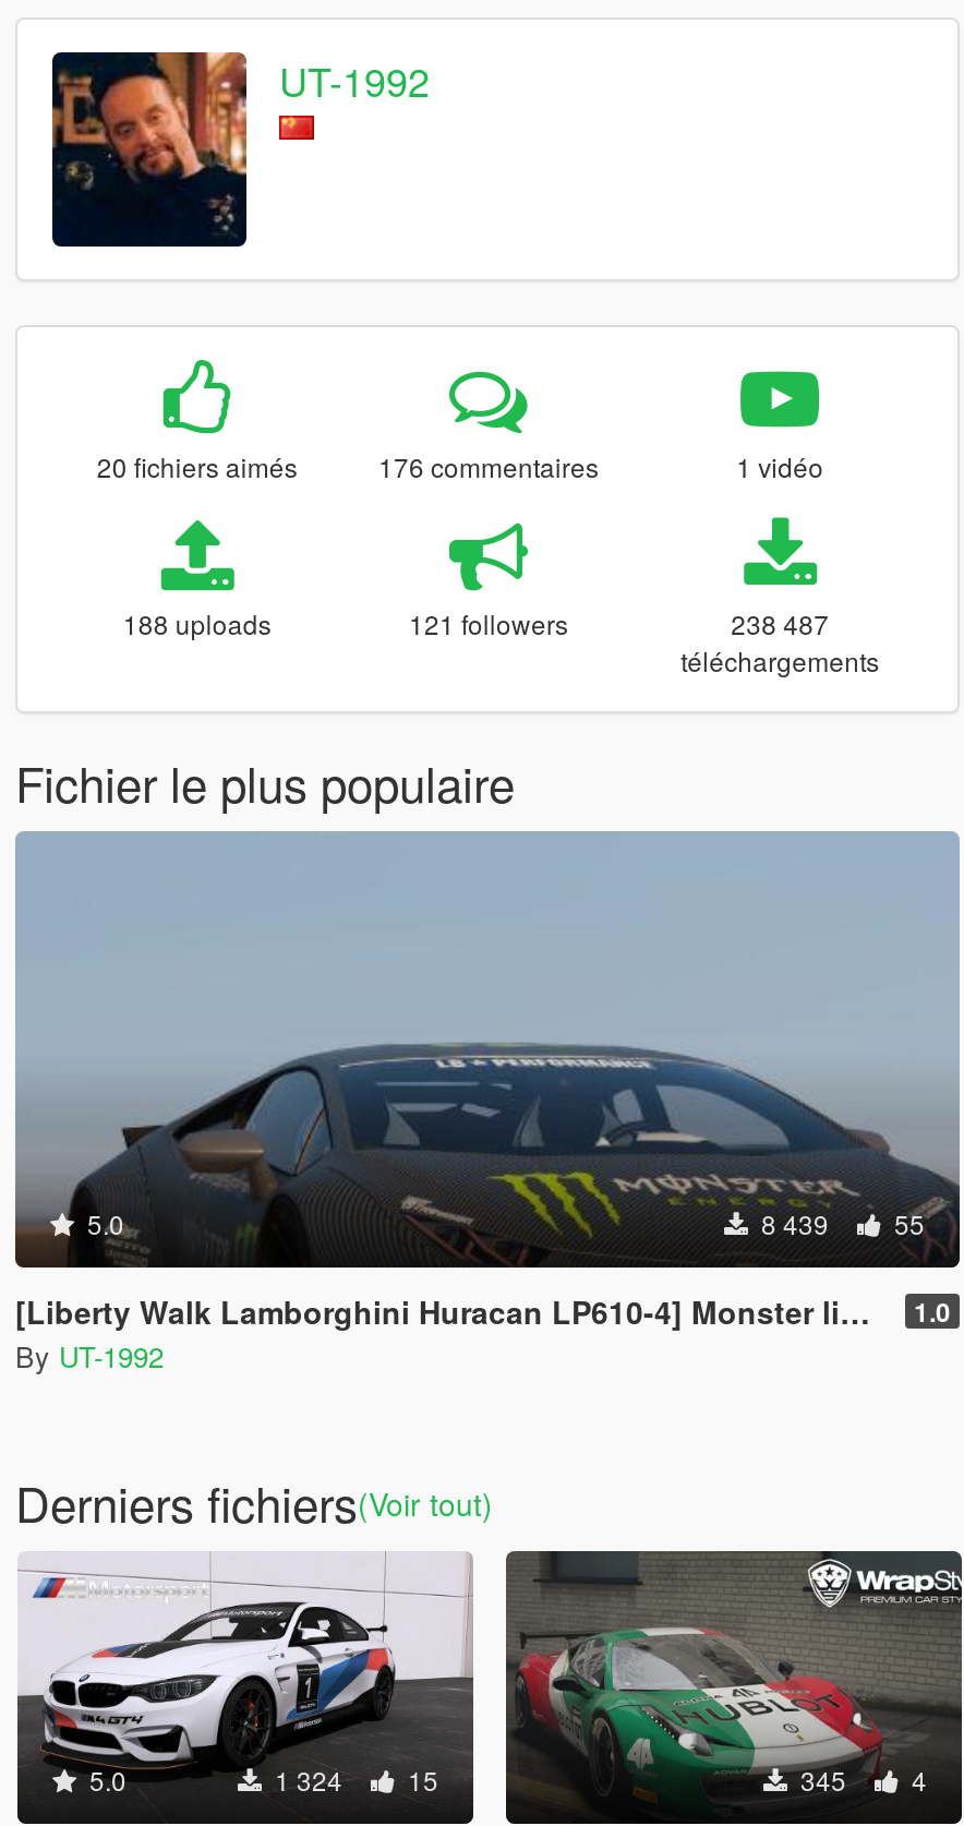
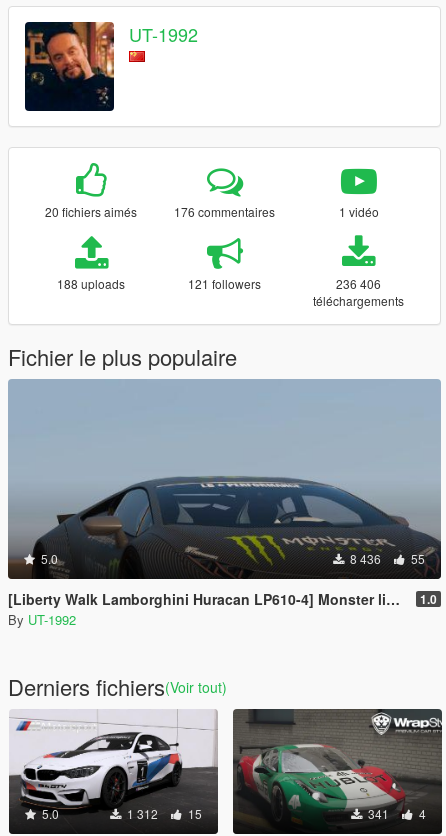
- 238 487
+ 236 406

- 8 439 55
+ 8 436 55

- 1 324 15
+ 1 312 15

- 345 4
+ 341 4
